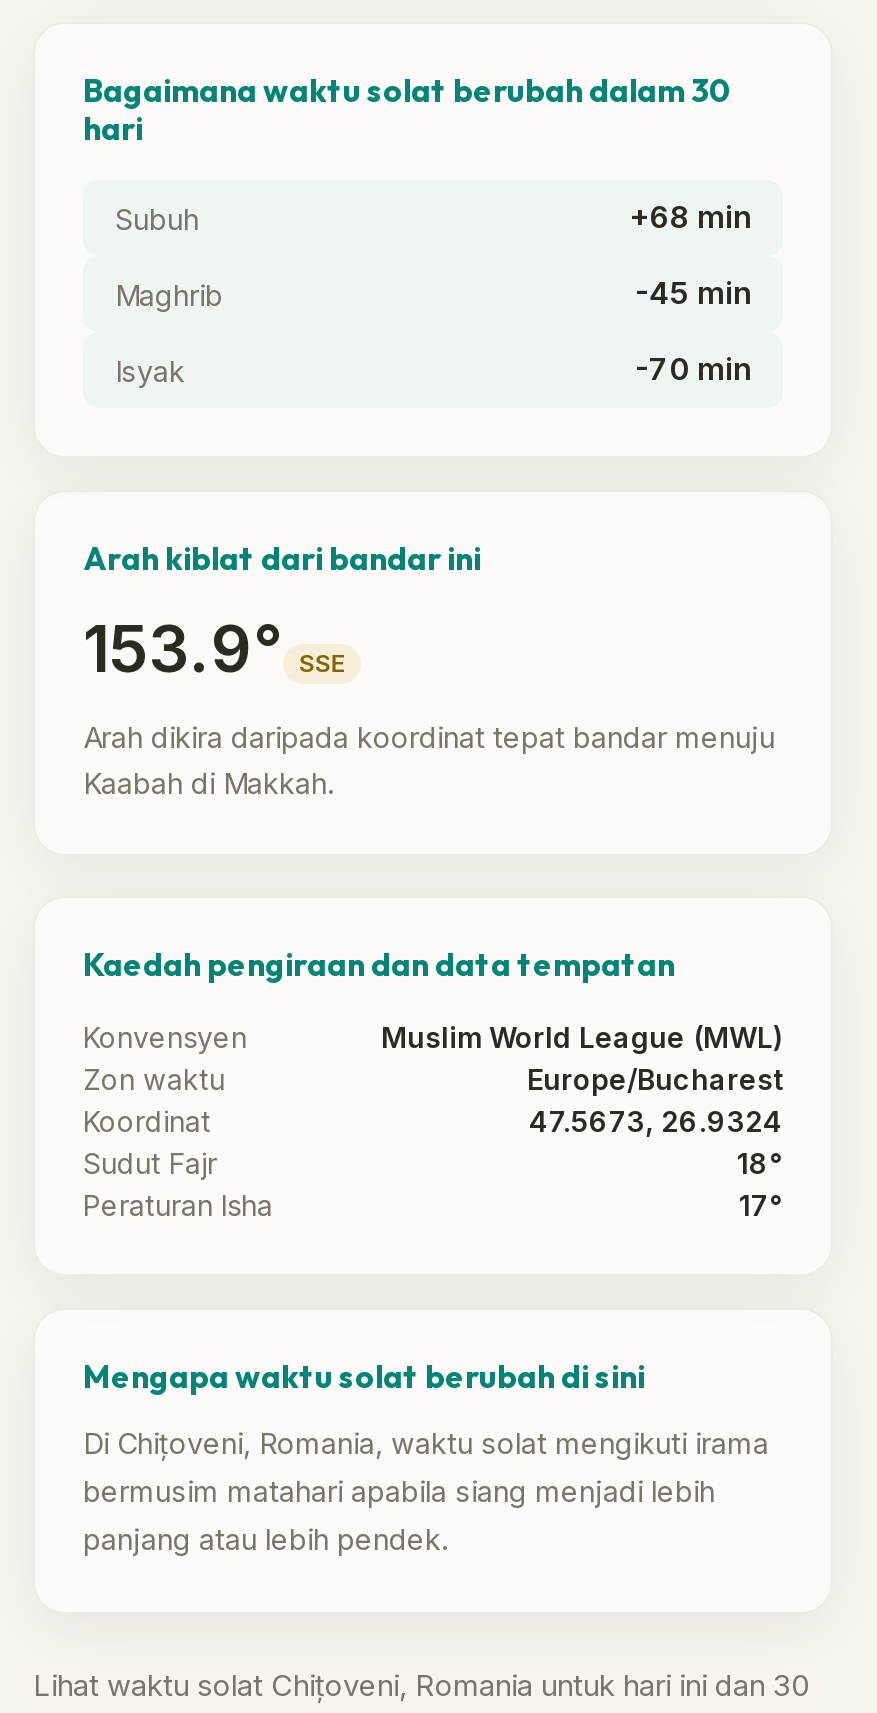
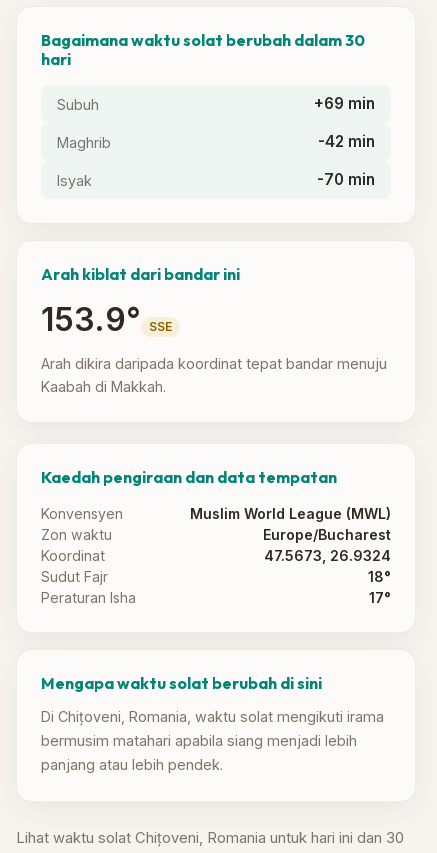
- +68 min
+ +69 min

- -45 min
+ -42 min
